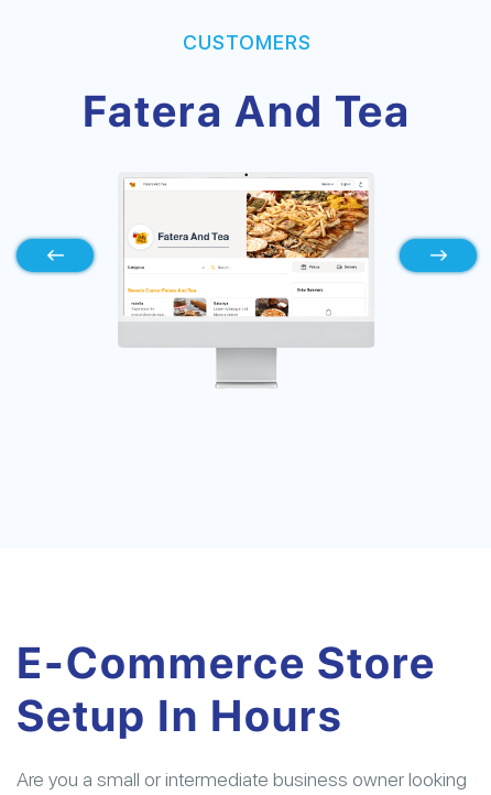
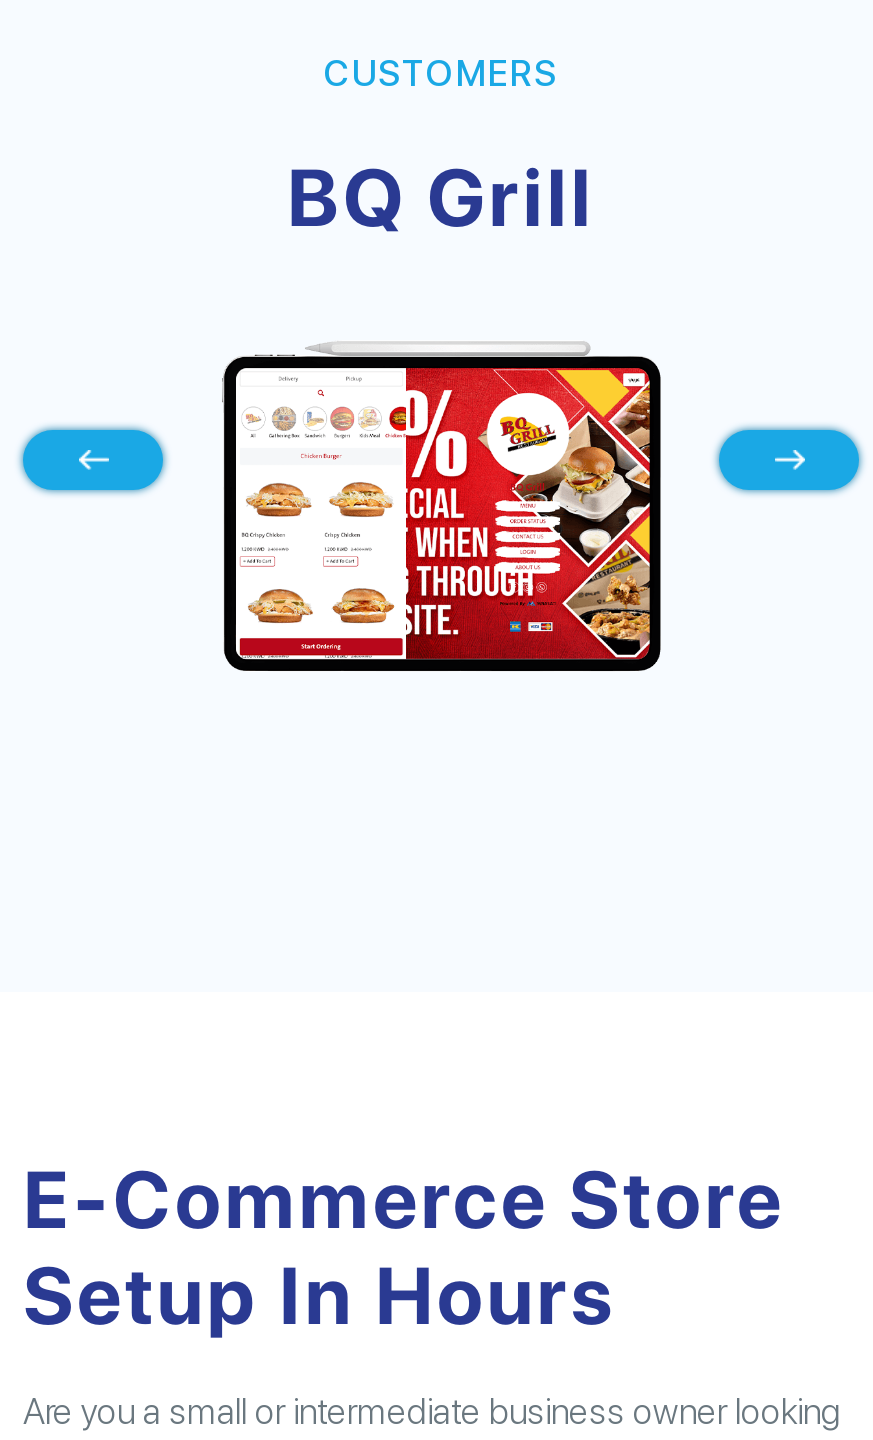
- Fatera And Tea
+ BQ Grill

- [image]
+ [image]
